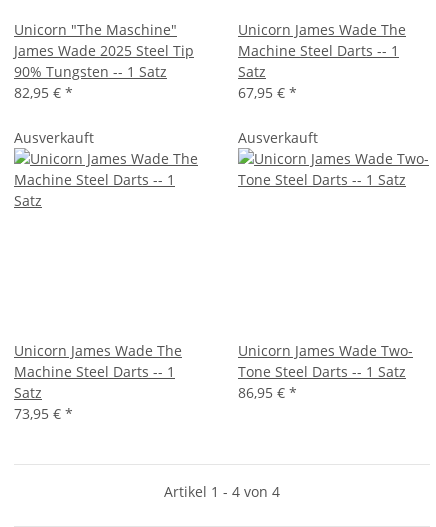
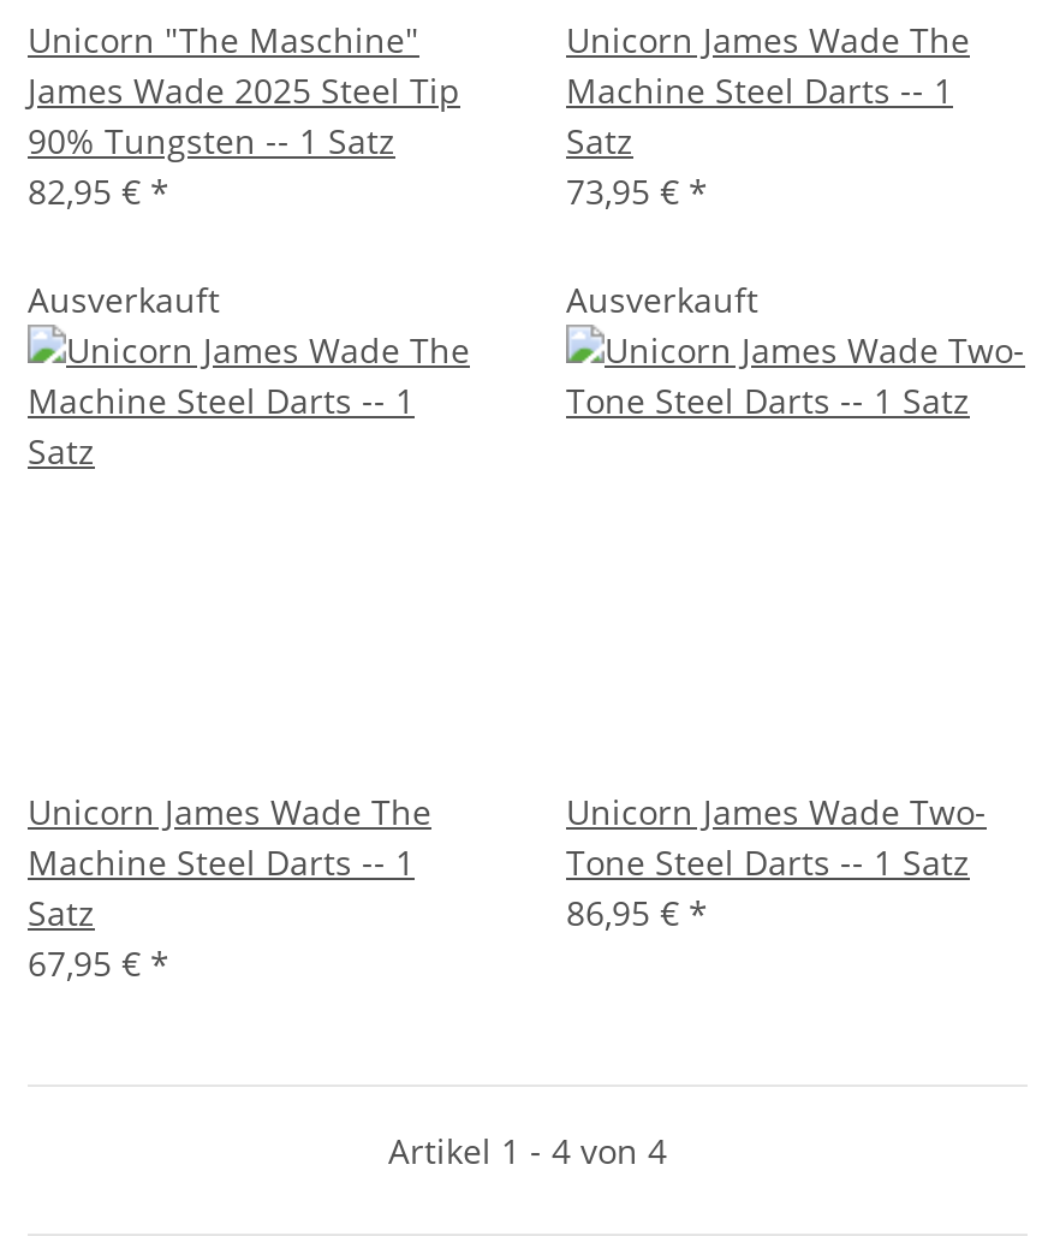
- 67,95 €*
+ 73,95 €*

- 73,95 €*
+ 67,95 €*
